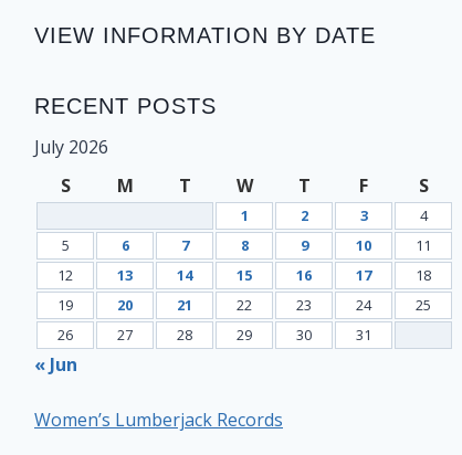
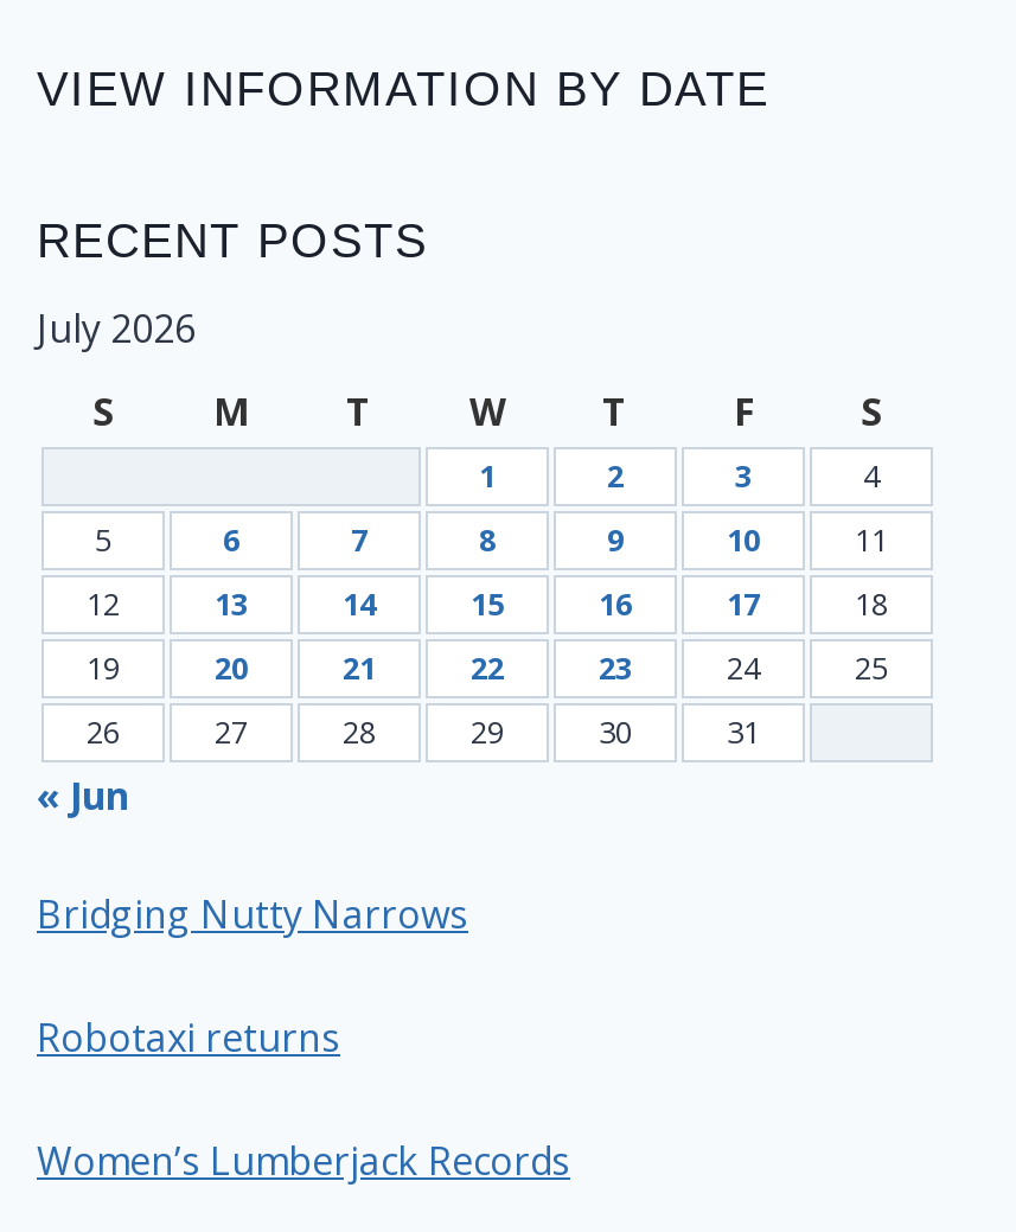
+ Bridging Nutty Narrows
+ Robotaxi returns
